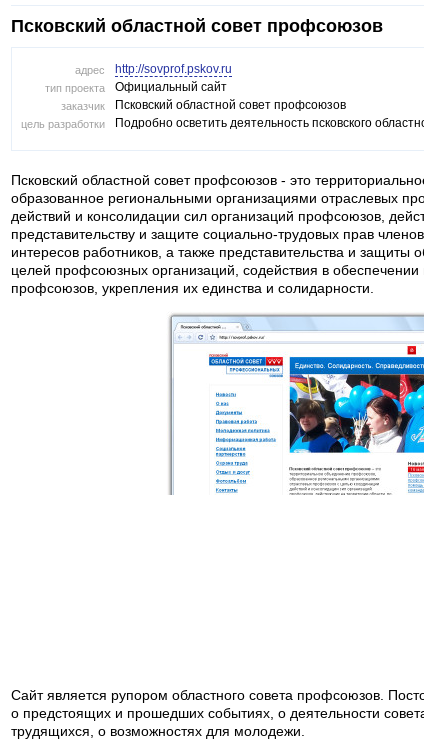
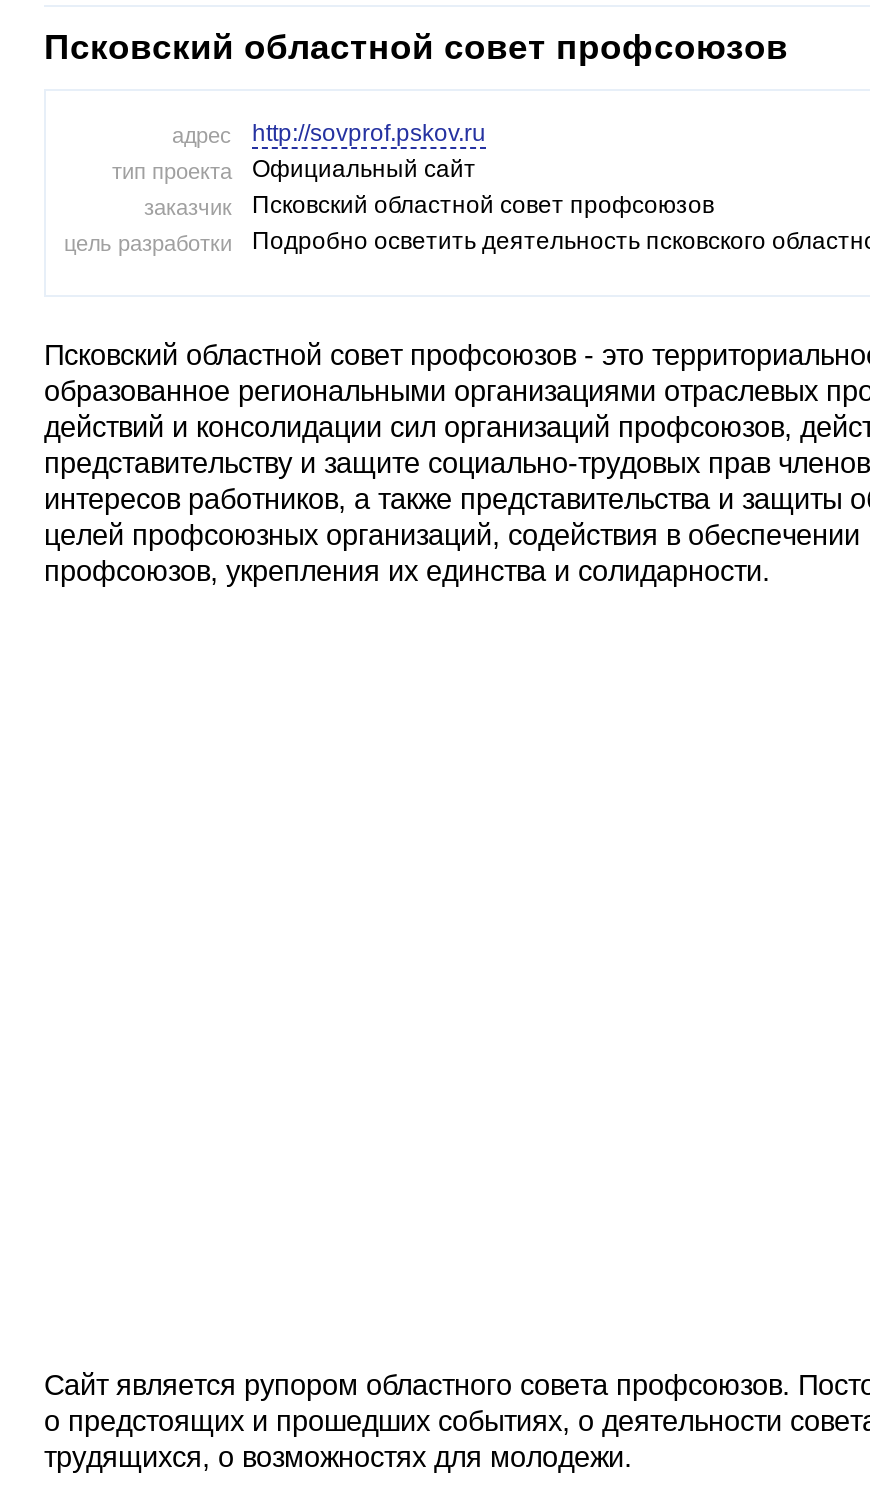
- [image]
